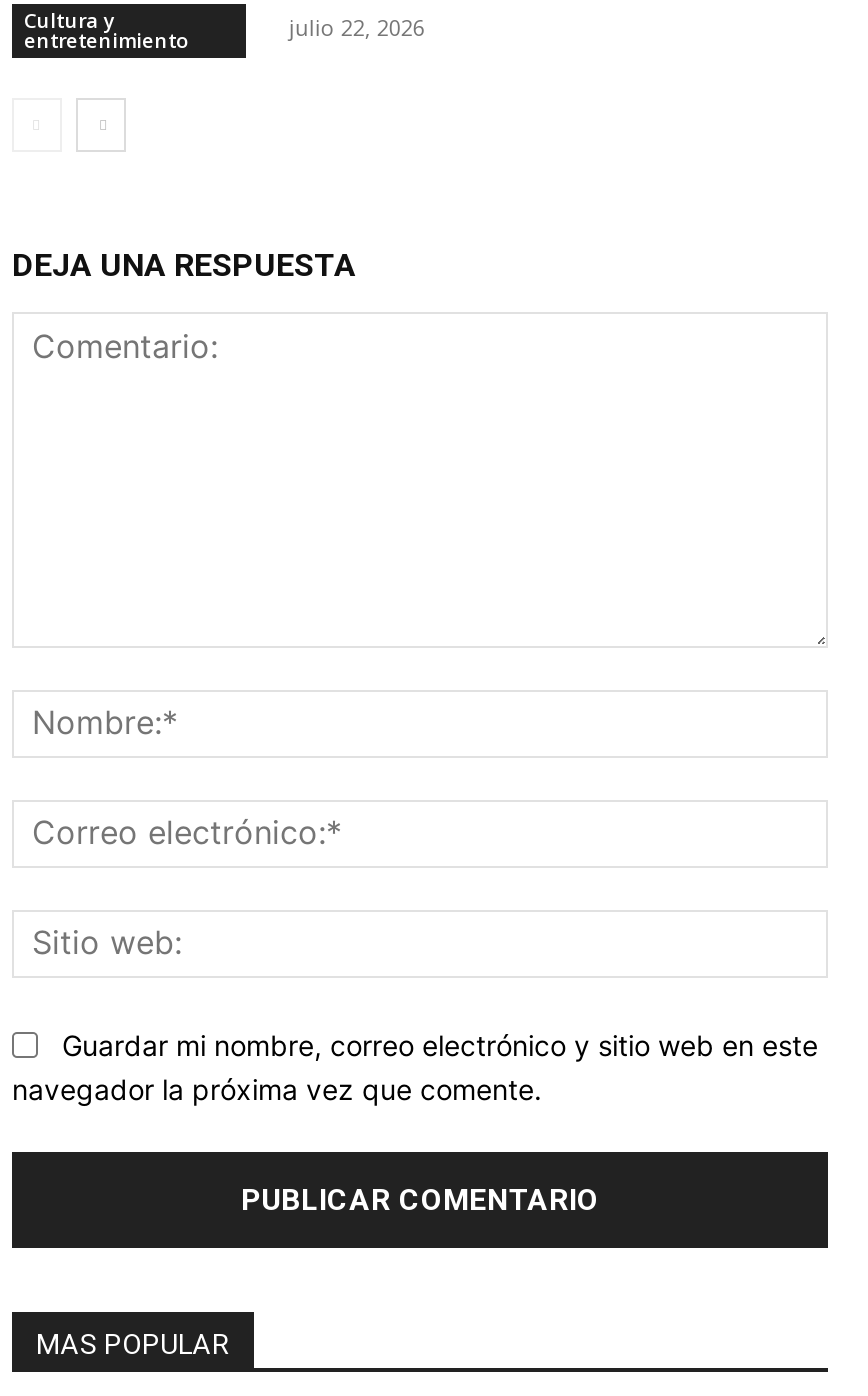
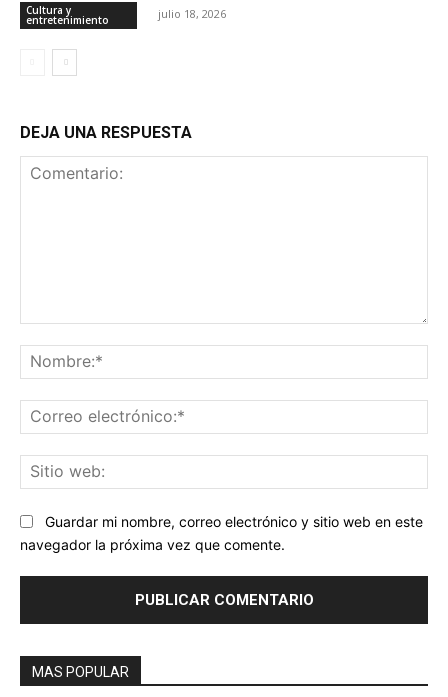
- julio 22, 2026
+ julio 18, 2026
